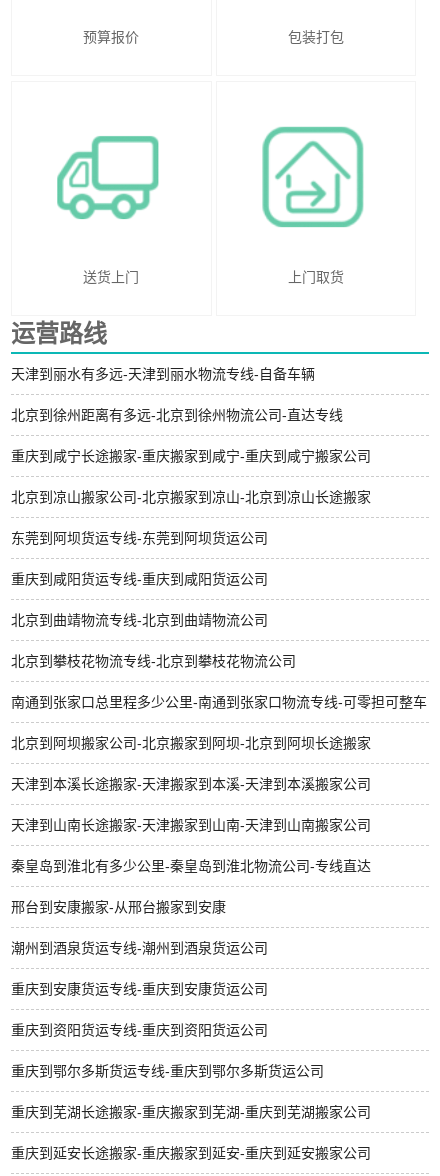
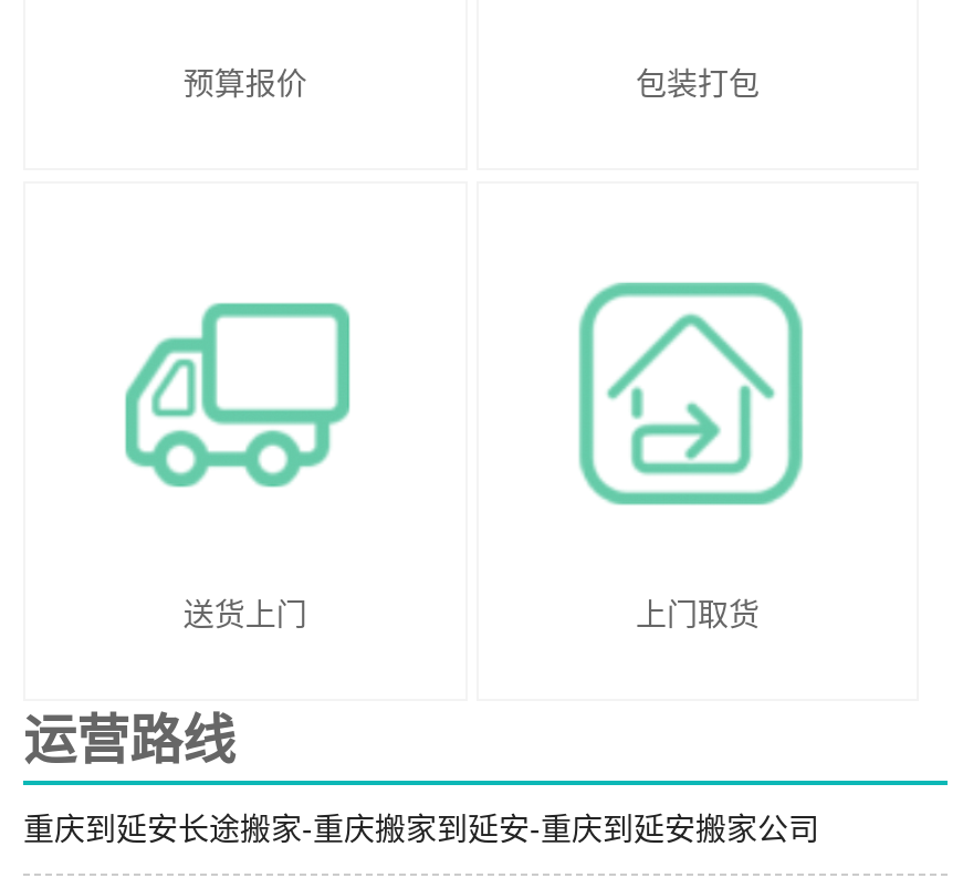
- 天津到丽水有多远-天津到丽水物流专线-自备车辆
- 北京到徐州距离有多远-北京到徐州物流公司-直达专线
- 重庆到咸宁长途搬家-重庆搬家到咸宁-重庆到咸宁搬家公司
- 北京到凉山搬家公司-北京搬家到凉山-北京到凉山长途搬家
- 东莞到阿坝货运专线-东莞到阿坝货运公司
- 重庆到咸阳货运专线-重庆到咸阳货运公司
- 北京到曲靖物流专线-北京到曲靖物流公司
- 北京到攀枝花物流专线-北京到攀枝花物流公司
- 南通到张家口总里程多少公里-南通到张家口物流专线-可零担可整车
- 北京到阿坝搬家公司-北京搬家到阿坝-北京到阿坝长途搬家
- 天津到本溪长途搬家-天津搬家到本溪-天津到本溪搬家公司
- 天津到山南长途搬家-天津搬家到山南-天津到山南搬家公司
- 秦皇岛到淮北有多少公里-秦皇岛到淮北物流公司-专线直达
- 邢台到安康搬家-从邢台搬家到安康
- 潮州到酒泉货运专线-潮州到酒泉货运公司
- 重庆到安康货运专线-重庆到安康货运公司
- 重庆到资阳货运专线-重庆到资阳货运公司
- 重庆到鄂尔多斯货运专线-重庆到鄂尔多斯货运公司
- 重庆到芜湖长途搬家-重庆搬家到芜湖-重庆到芜湖搬家公司
